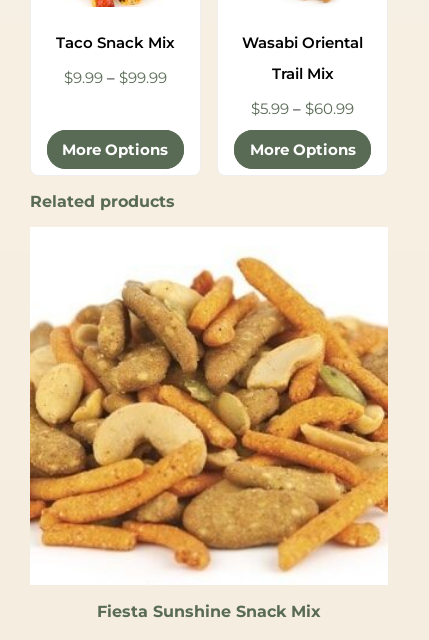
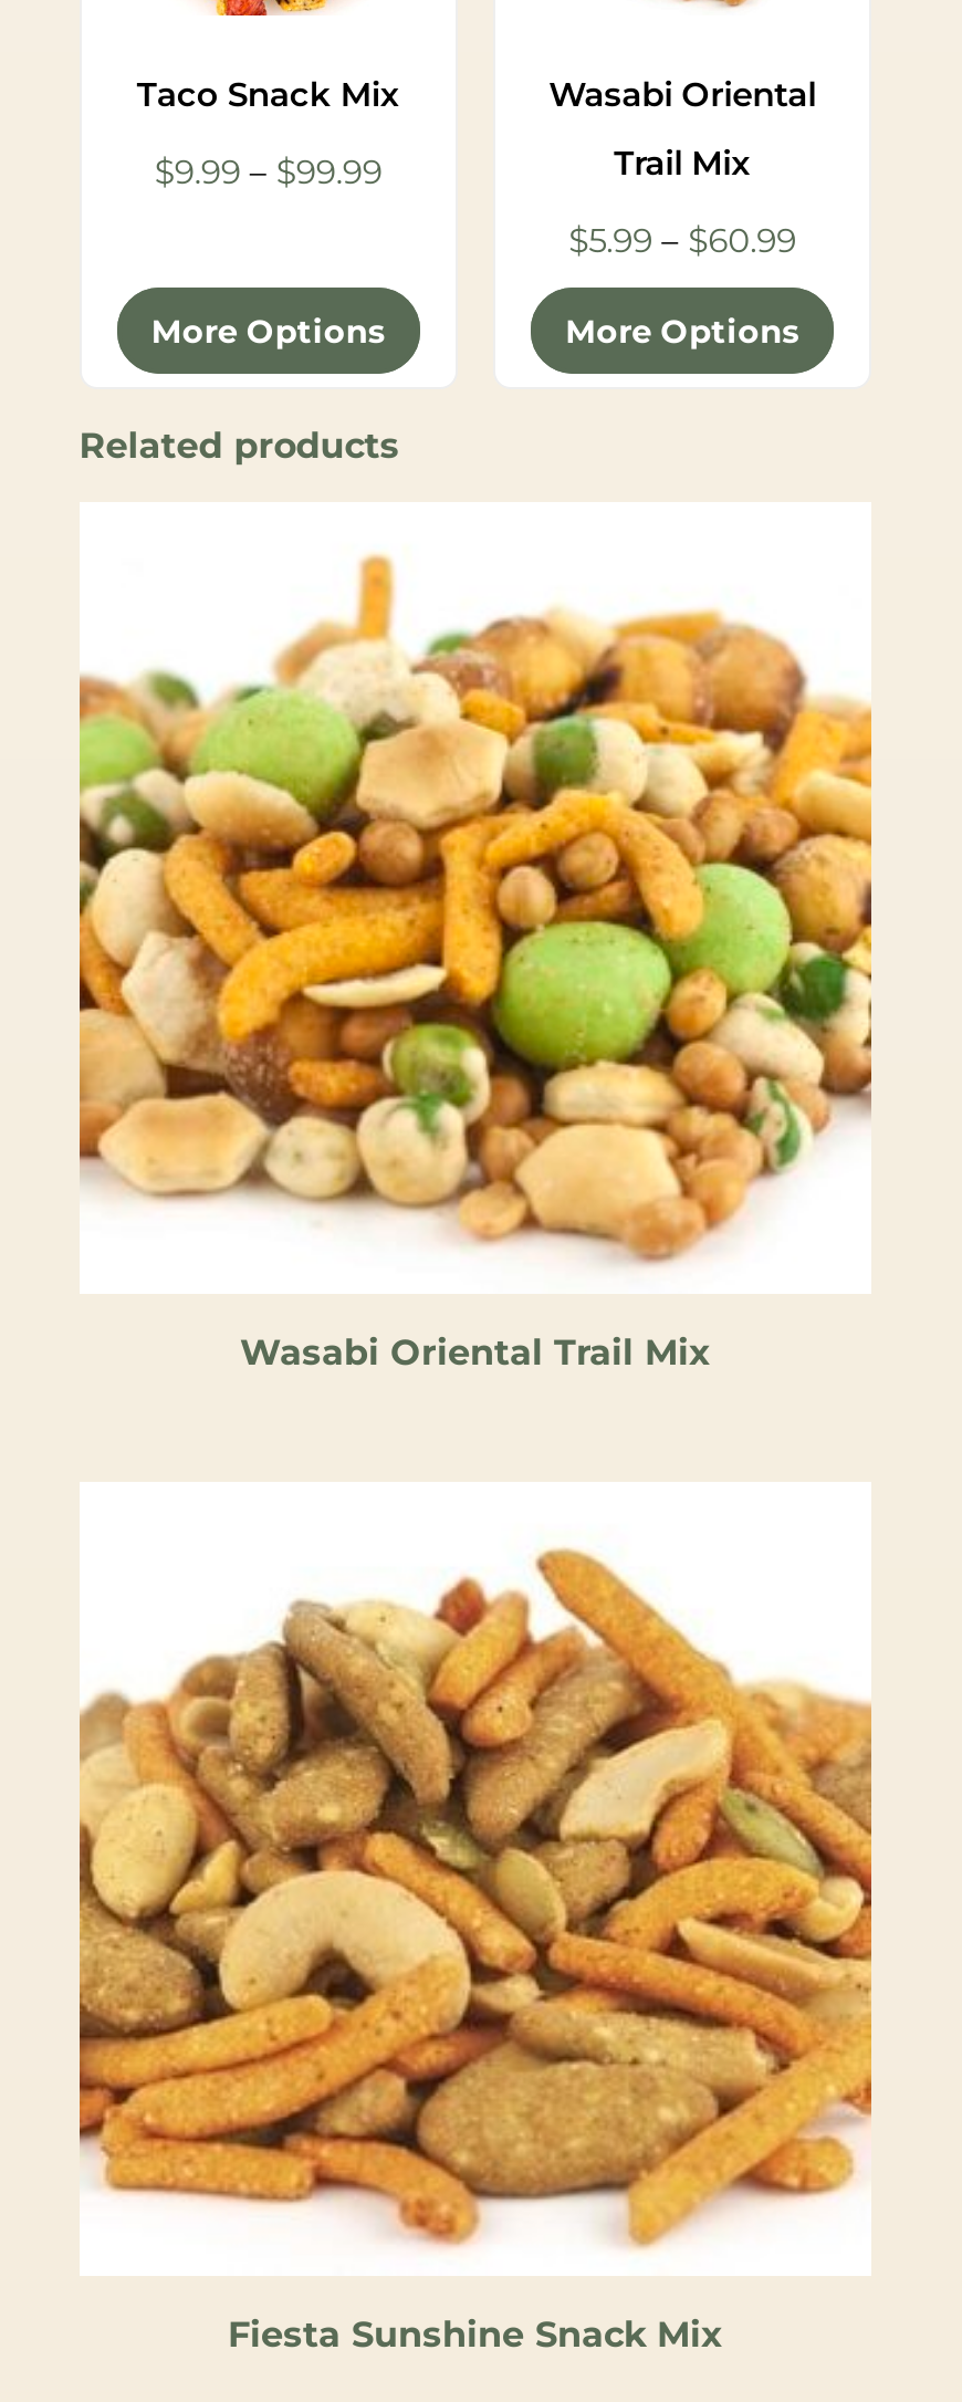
+ [image]
+ Wasabi Oriental Trail Mix
